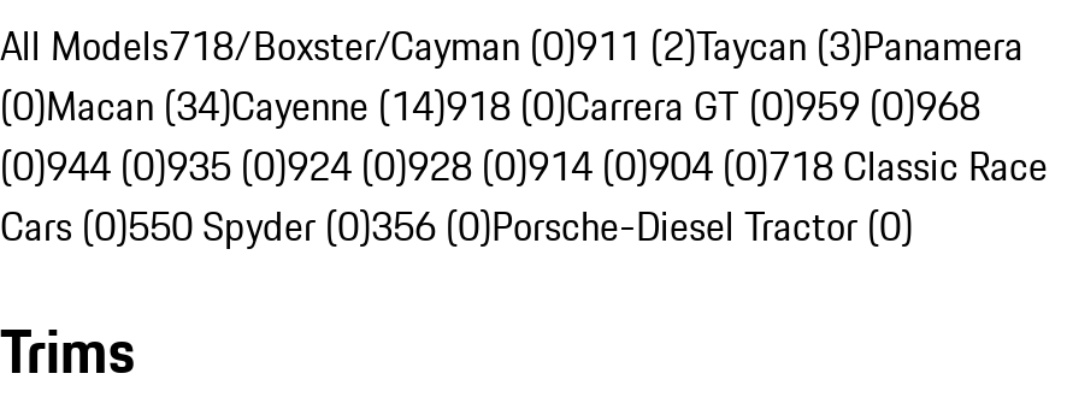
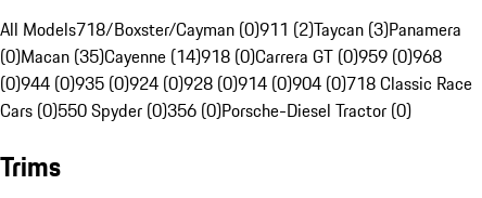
- (0)Macan (34)Cayenne (14)918 (0)Carrera GT (0)959 (0)968
+ (0)Macan (35)Cayenne (14)918 (0)Carrera GT (0)959 (0)968
